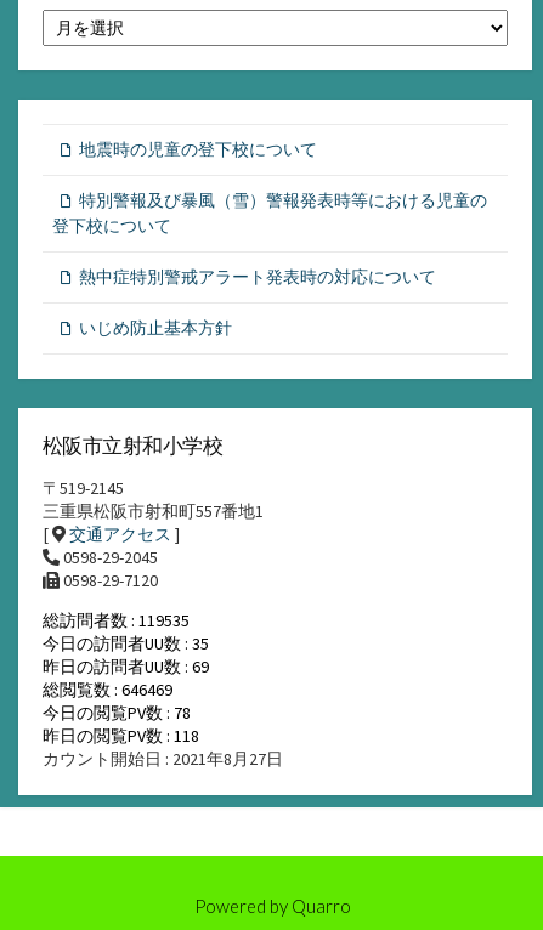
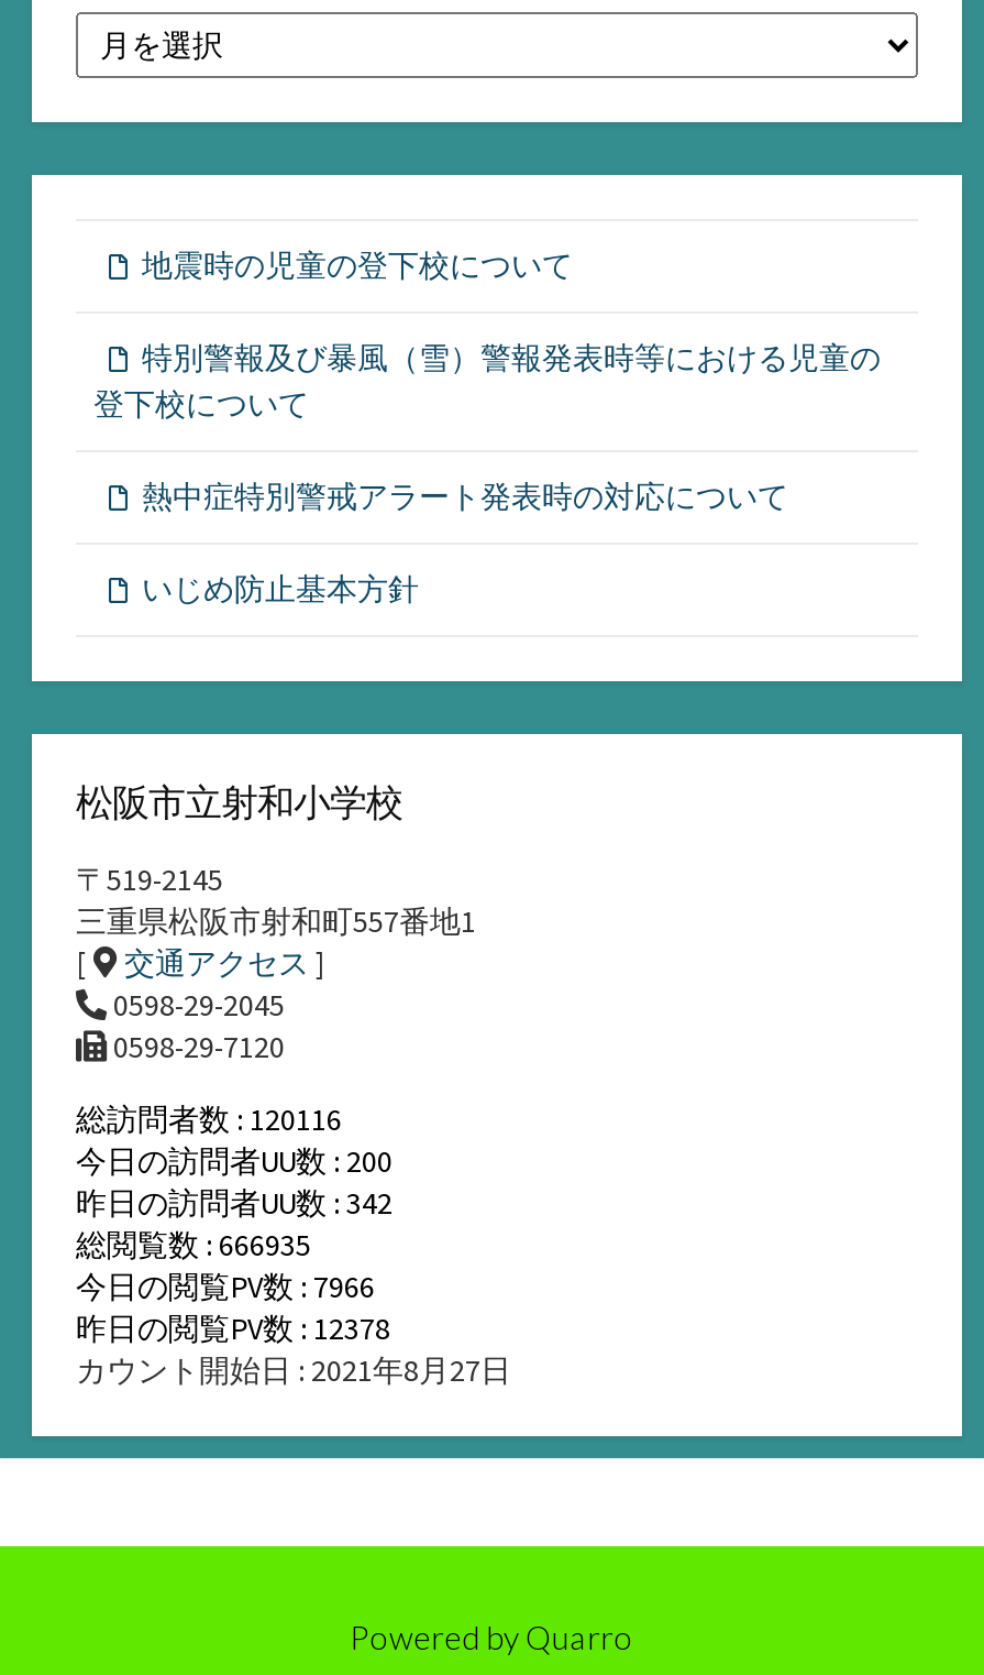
- 総訪問者数 : 119535
+ 総訪問者数 : 120116

- 今日の訪問者UU数 : 35
+ 今日の訪問者UU数 : 200

- 昨日の訪問者UU数 : 69
+ 昨日の訪問者UU数 : 342

- 総閲覧数 : 646469
+ 総閲覧数 : 666935

- 今日の閲覧PV数 : 78
+ 今日の閲覧PV数 : 7966

- 昨日の閲覧PV数 : 118
+ 昨日の閲覧PV数 : 12378
